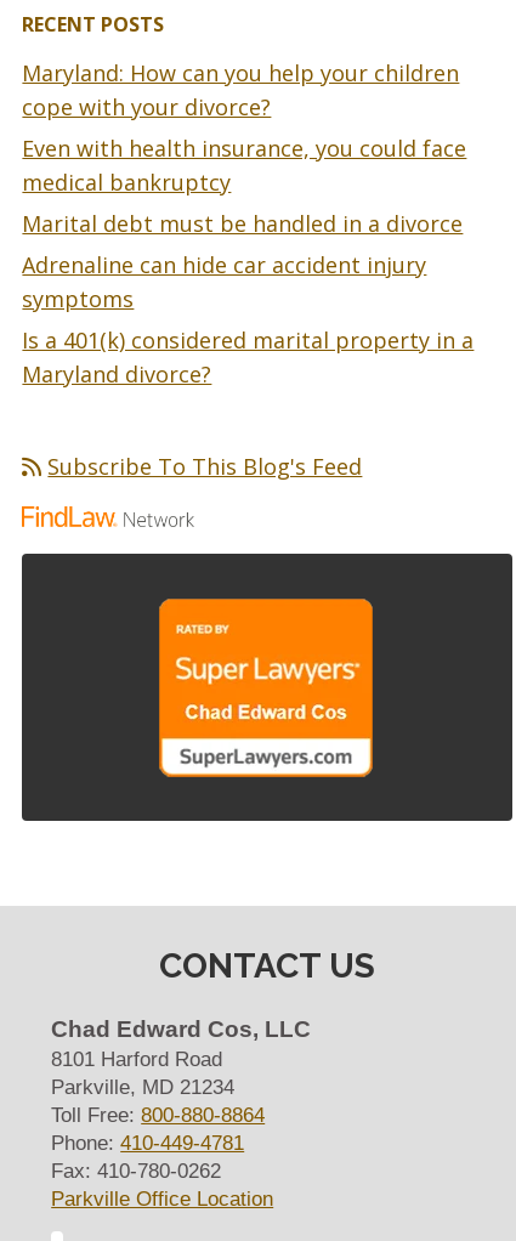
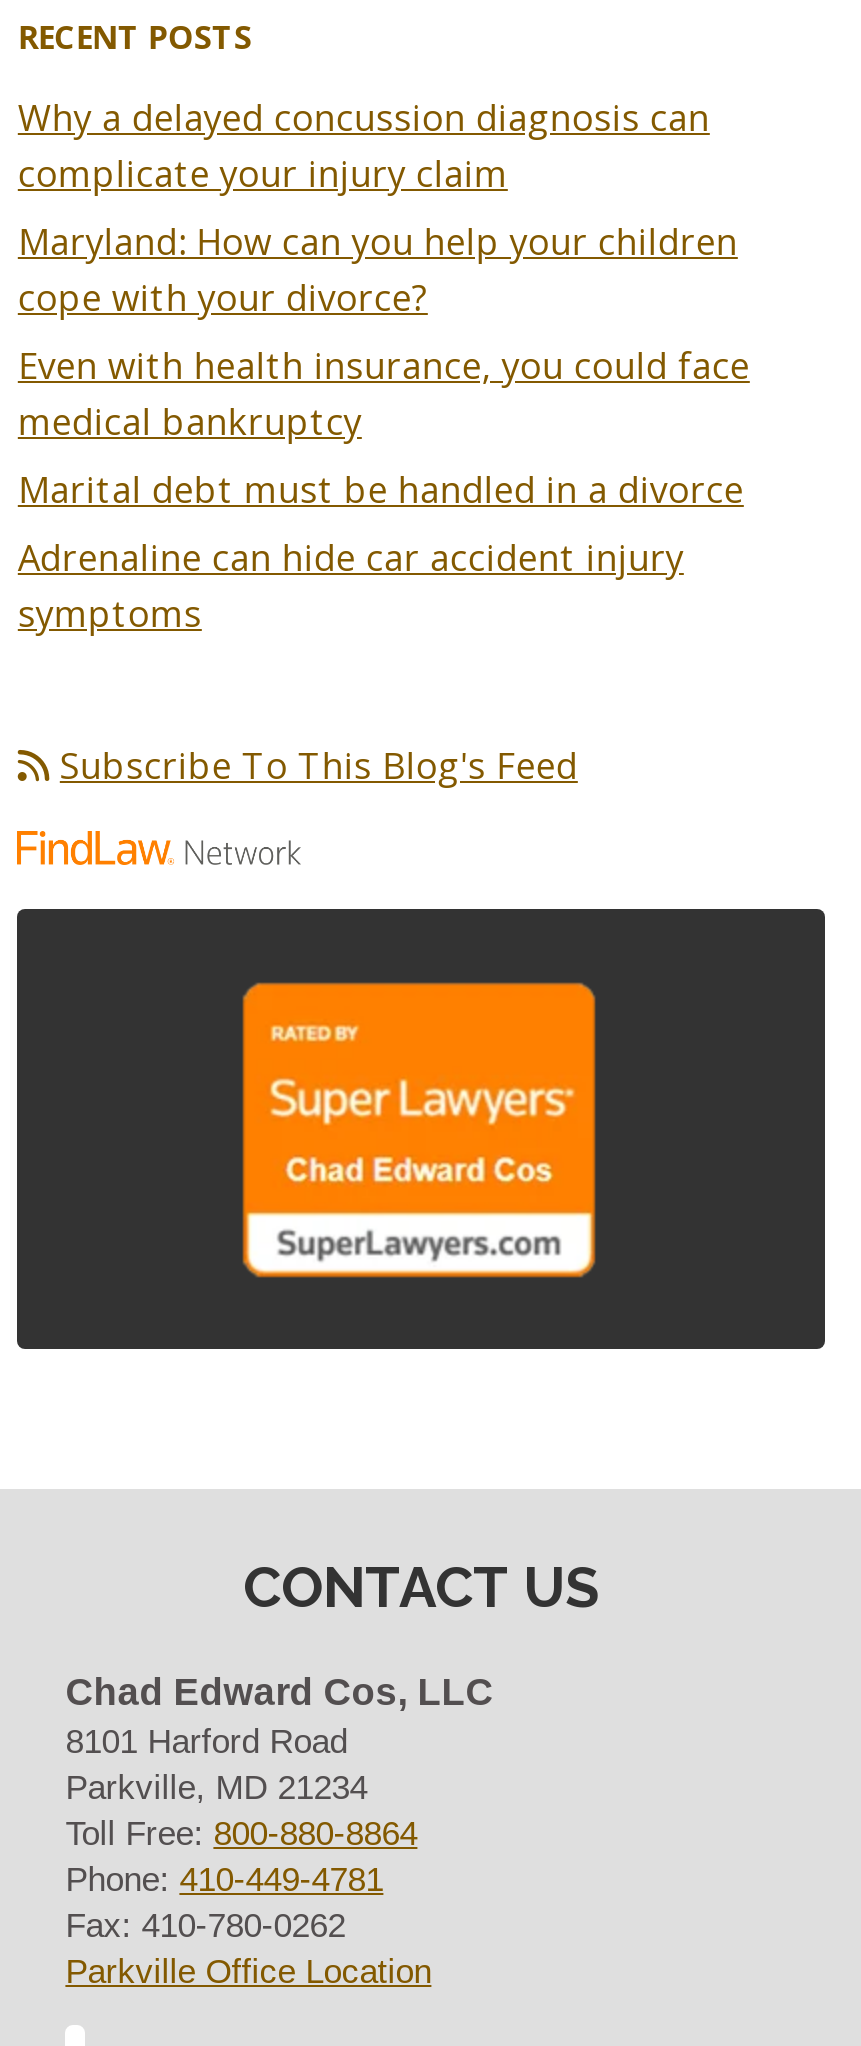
+ Why a delayed concussion diagnosis can
+ complicate your injury claim

moved down: Maryland: How can you help your children | cope with your divorce? | Even with health insurance, you could face | medical bankruptcy | Marital debt must be handled in a divorce | Adrenaline can hide car accident injury | symptoms

- Is a 401(k) considered marital property in a
- Maryland divorce?
